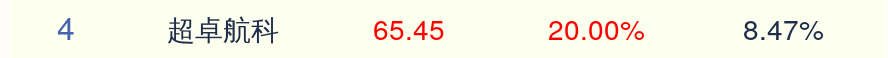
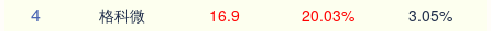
- 超卓航科
- 65.45
- 20.00%
- 8.47%
+ 格科微
+ 16.9
+ 20.03%
+ 3.05%
